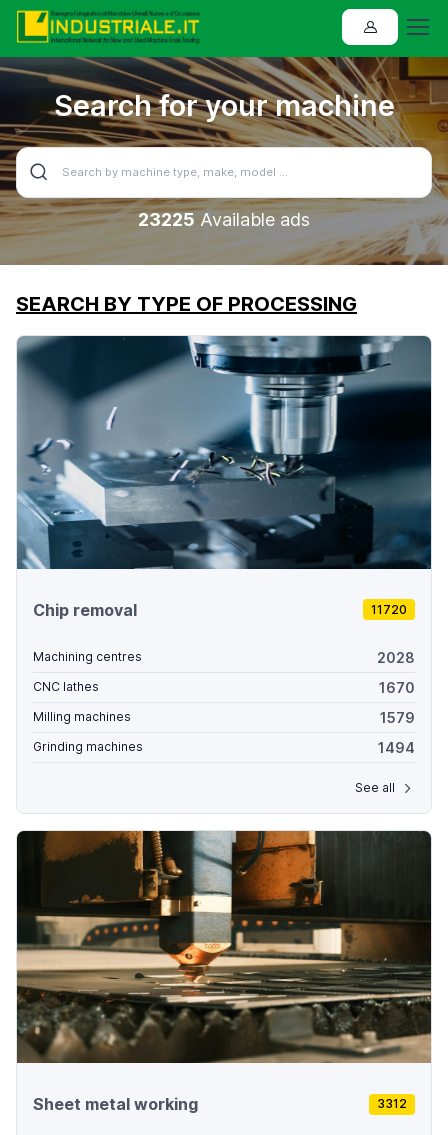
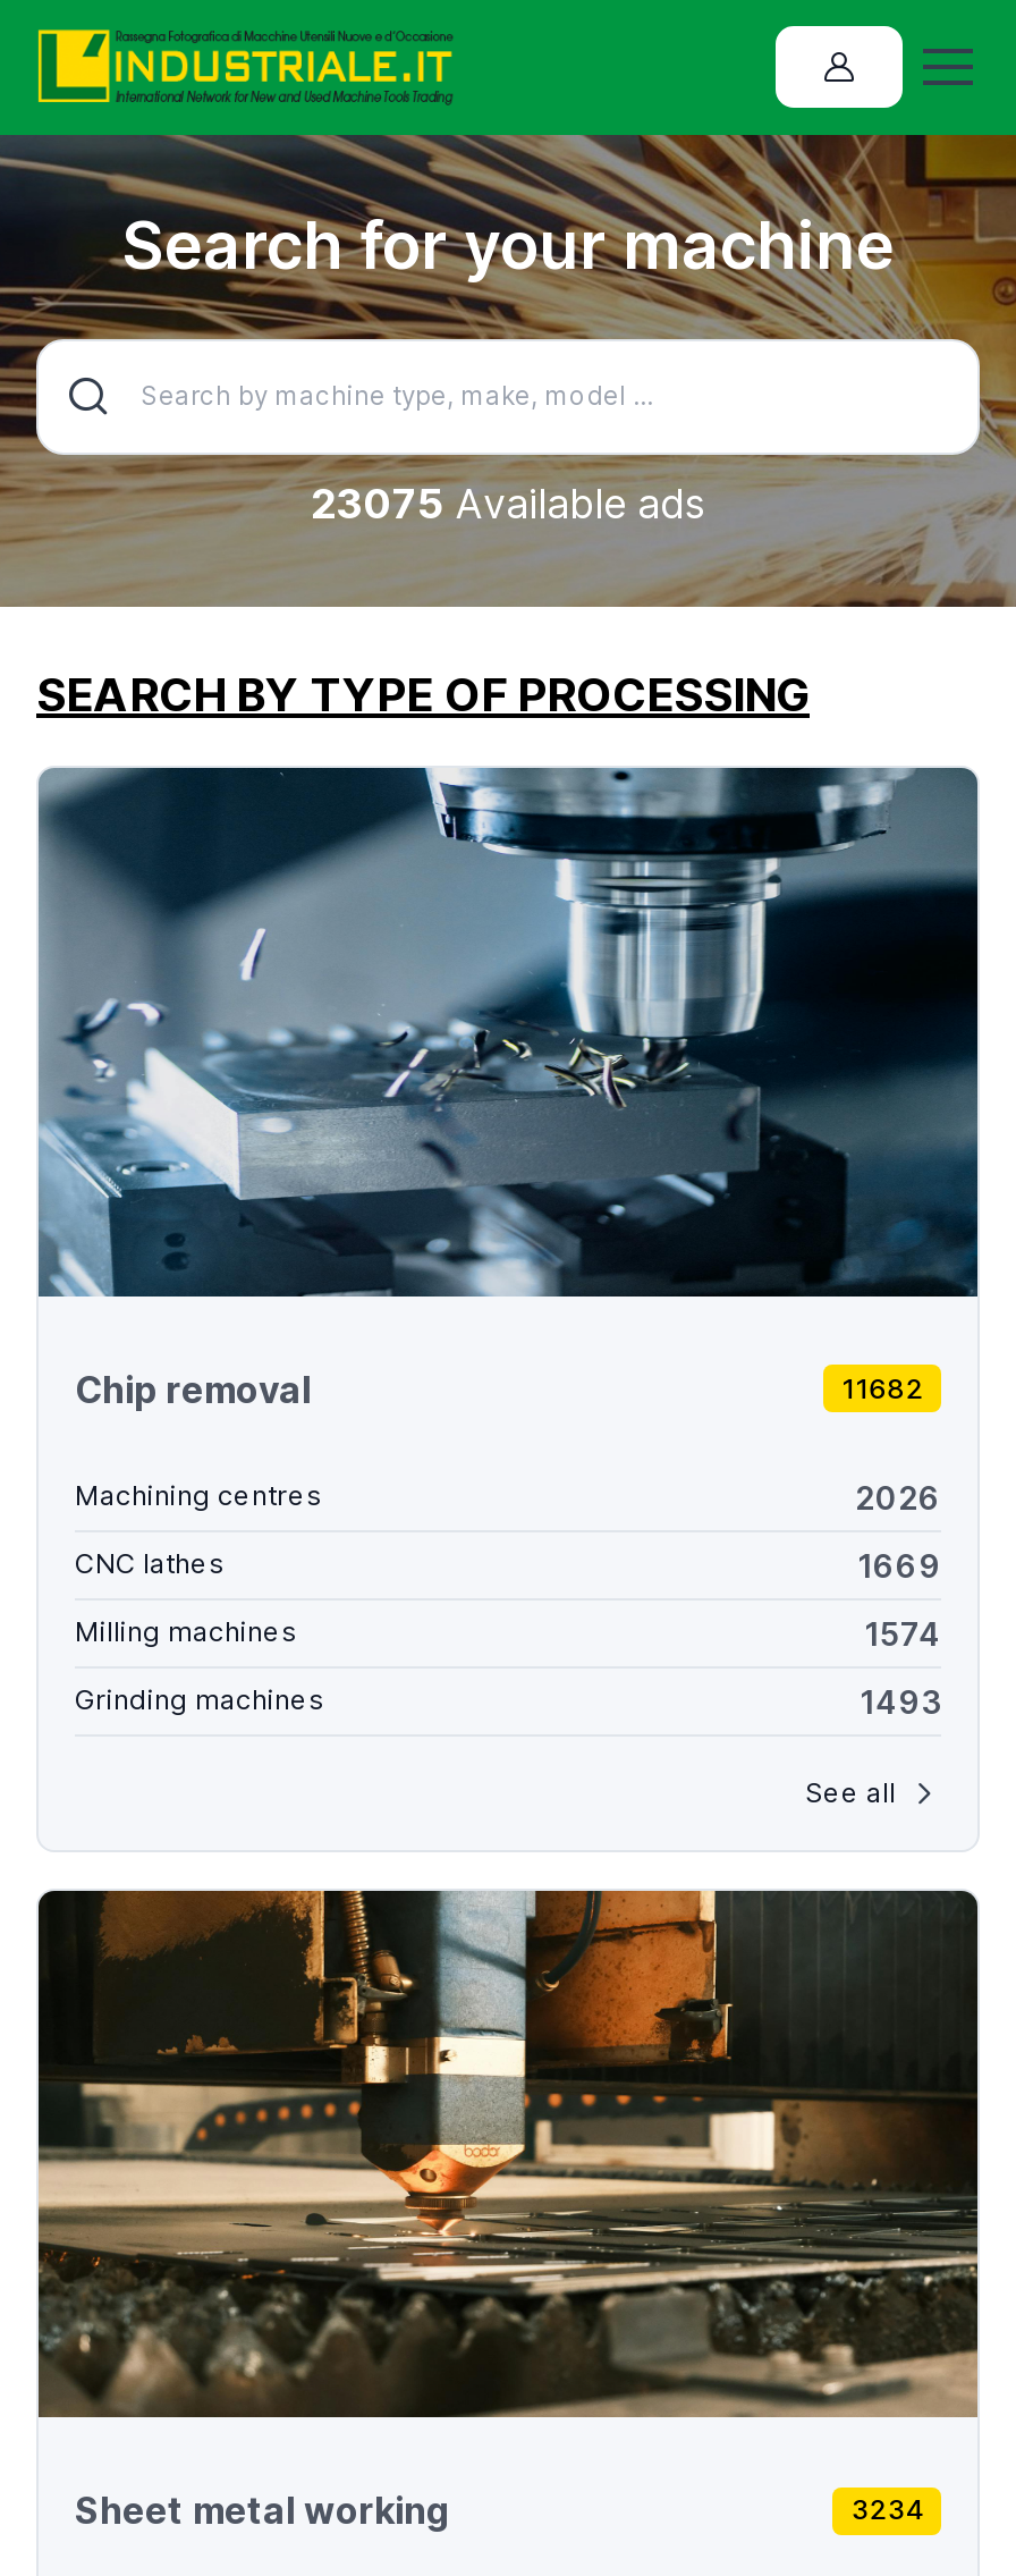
- 23225 Available ads
+ 23075 Available ads

- 11720
+ 11682

- 2028
+ 2026

- 1670
+ 1669

- 1579
+ 1574

- 1494
+ 1493

- 3312
+ 3234
